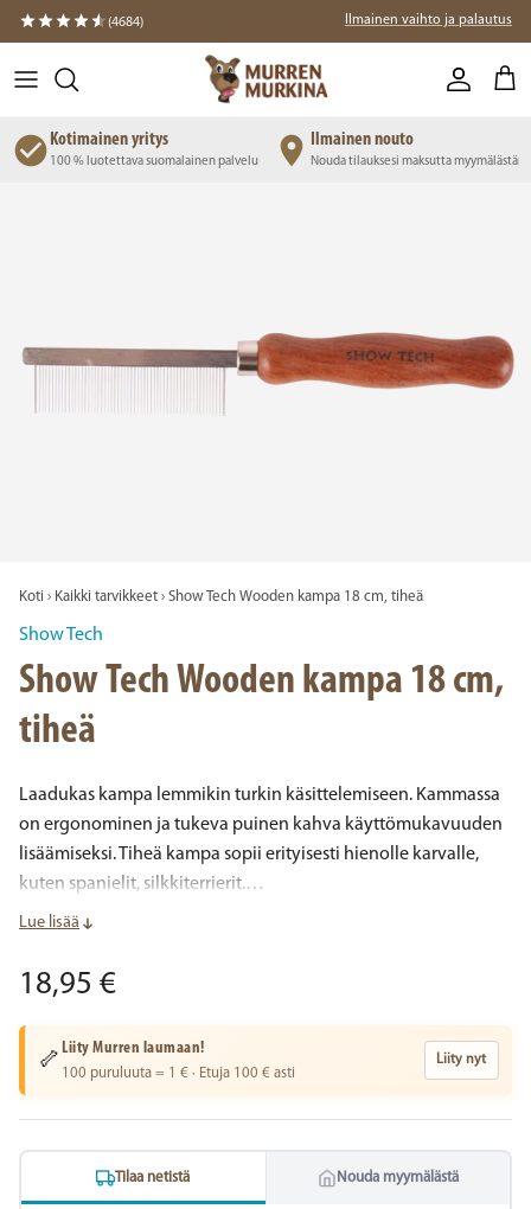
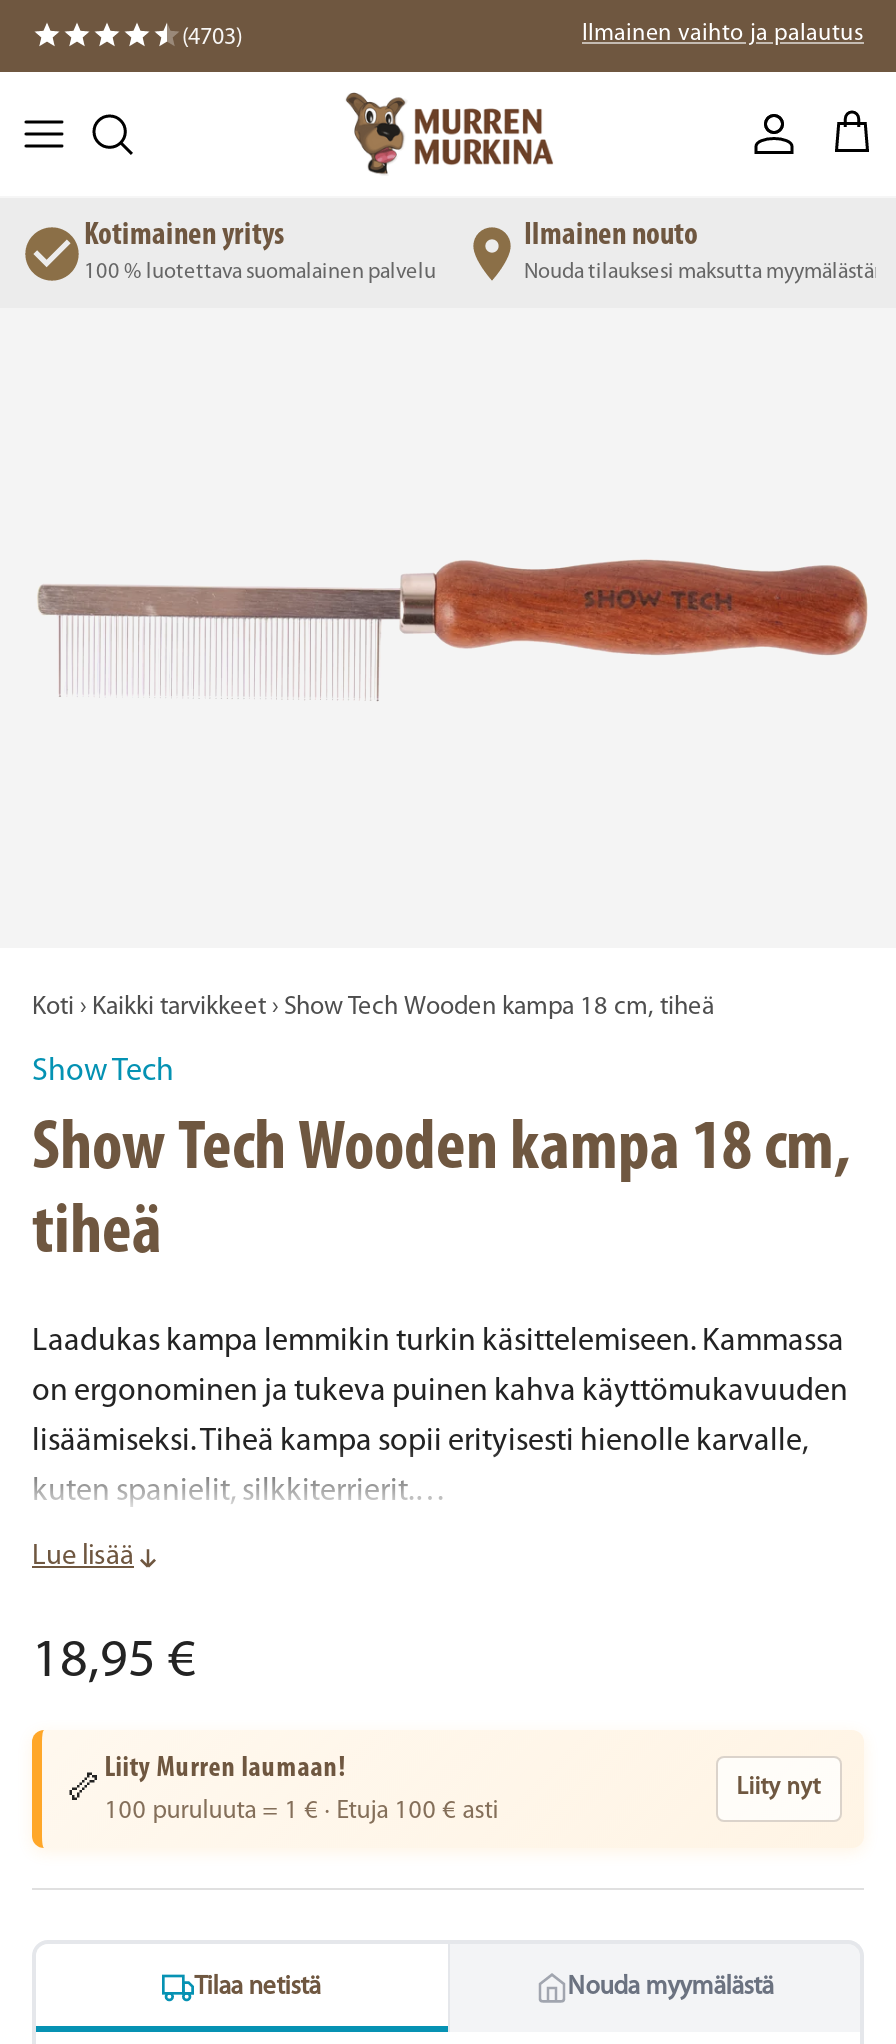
- (4684)
+ (4703)
